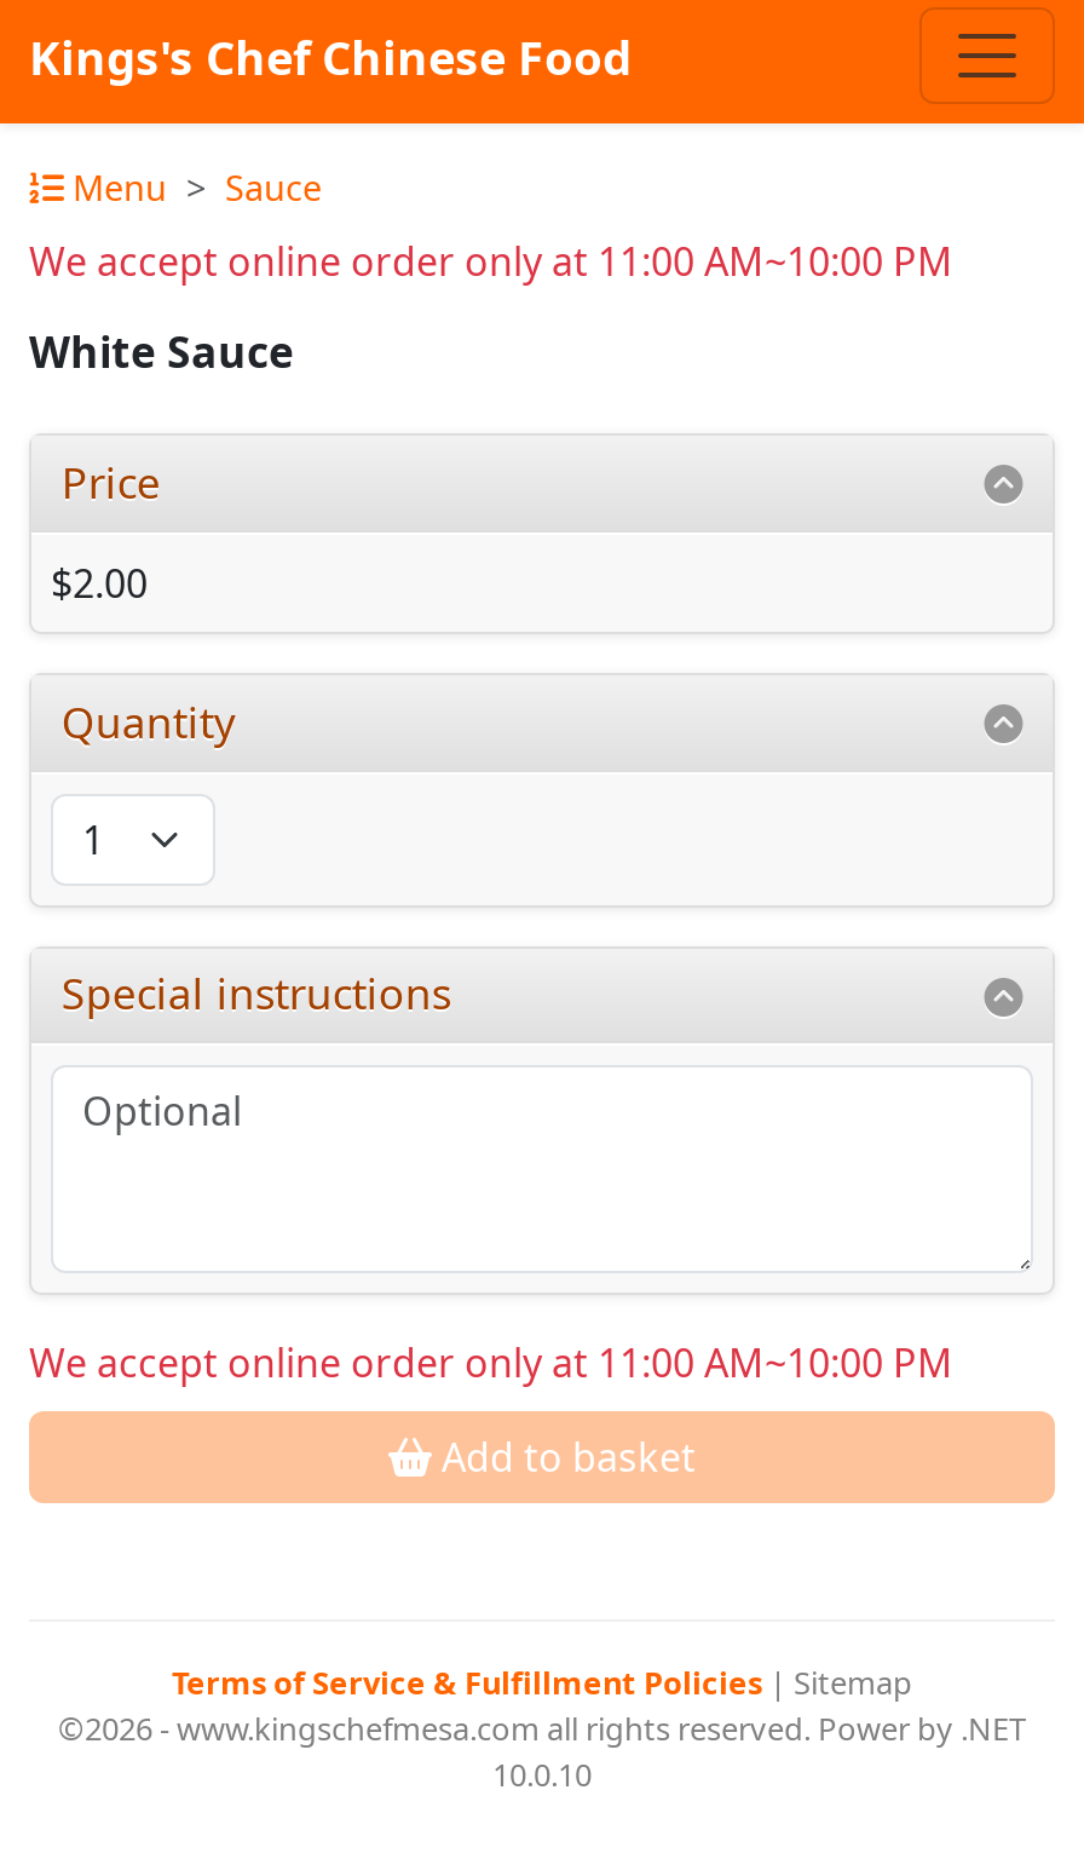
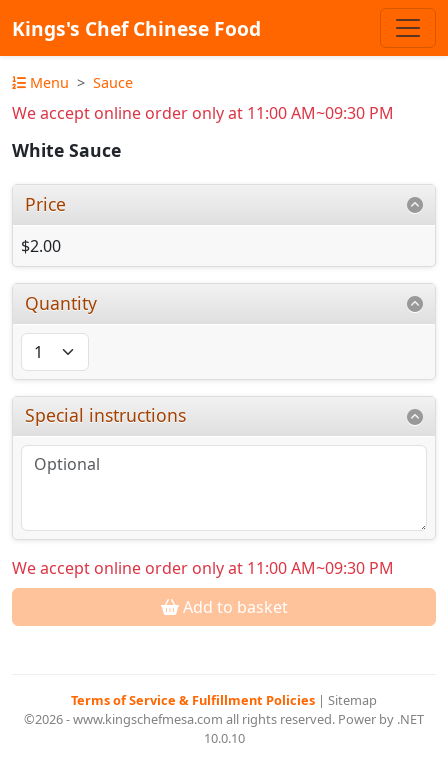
- We accept online order only at 11:00 AM~10:00 PM
+ We accept online order only at 11:00 AM~09:30 PM

- We accept online order only at 11:00 AM~10:00 PM
+ We accept online order only at 11:00 AM~09:30 PM
